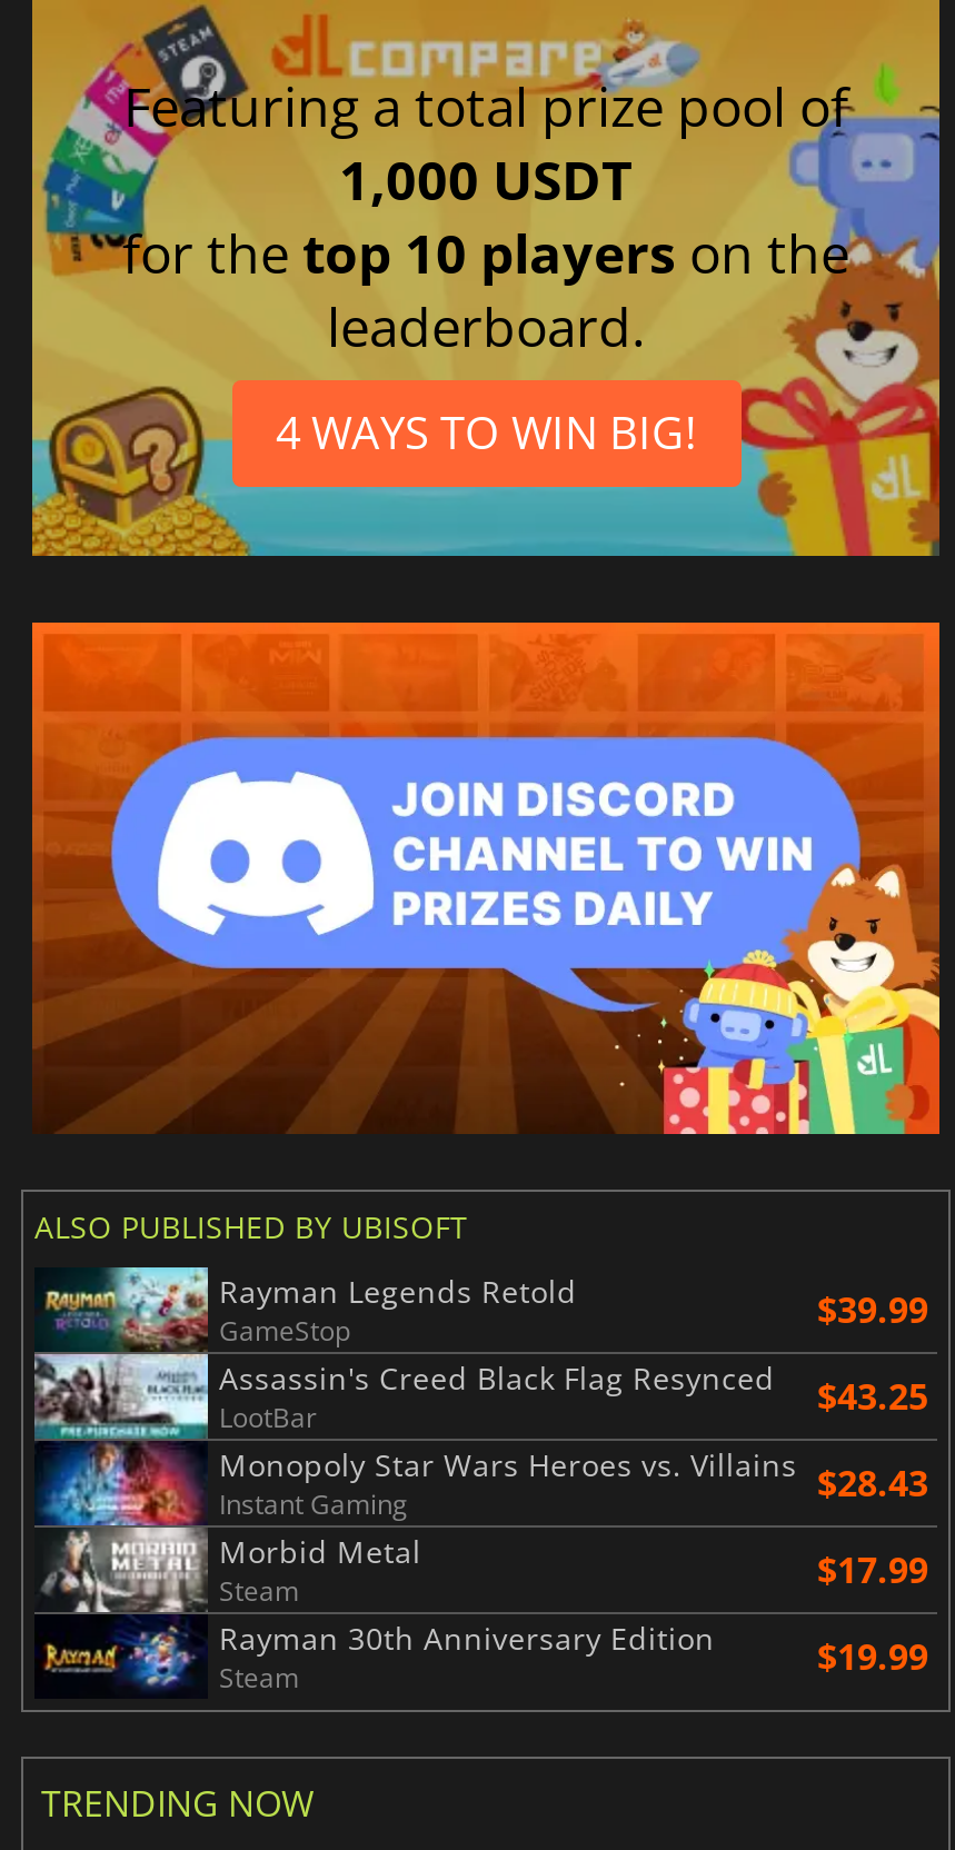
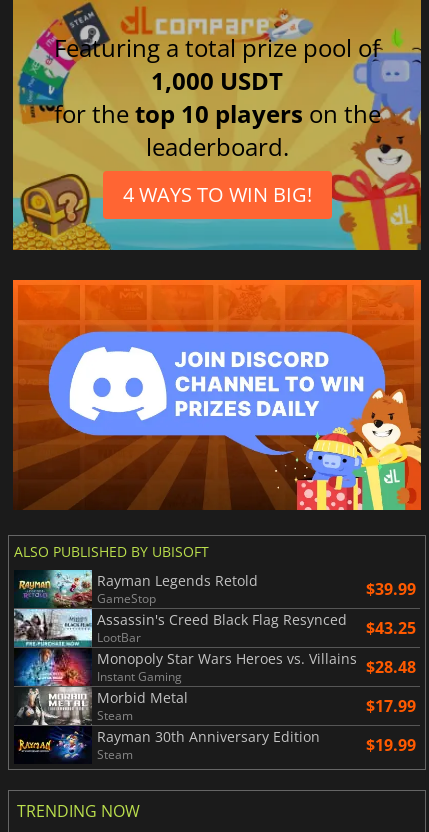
- Monopoly Star Wars Heroes vs. Villains $28.43
+ Monopoly Star Wars Heroes vs. Villains $28.48
